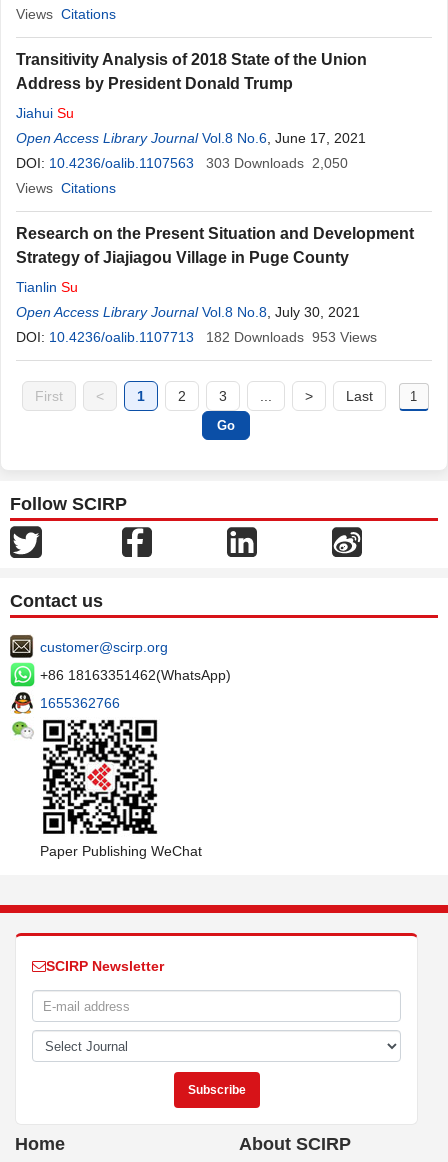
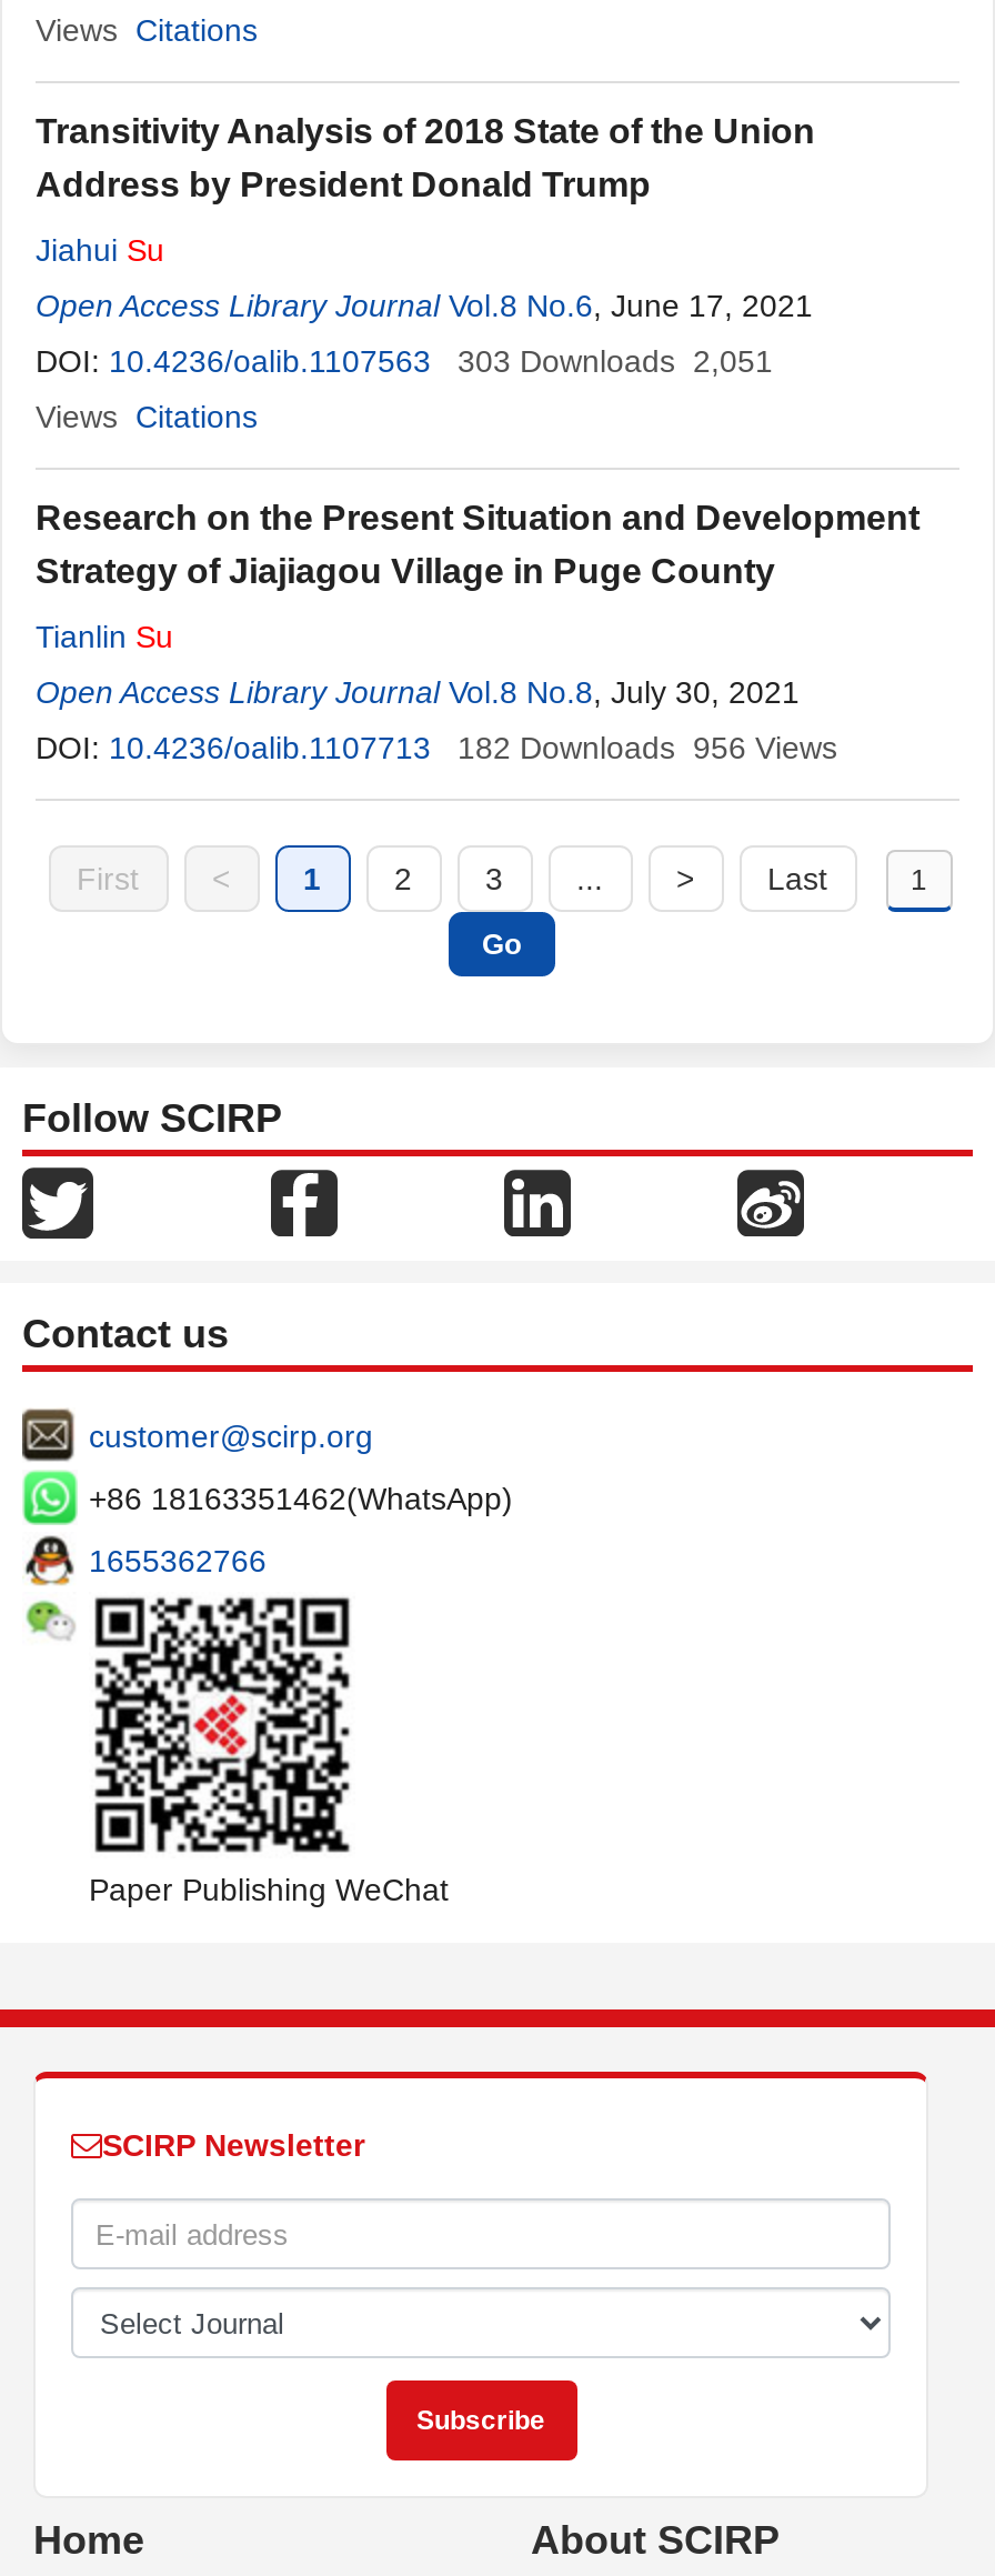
- DOI: 10.4236/oalib.1107563 303 Downloads 2,050
+ DOI: 10.4236/oalib.1107563 303 Downloads 2,051

- 182 Downloads 953 Views
+ 182 Downloads 956 Views
